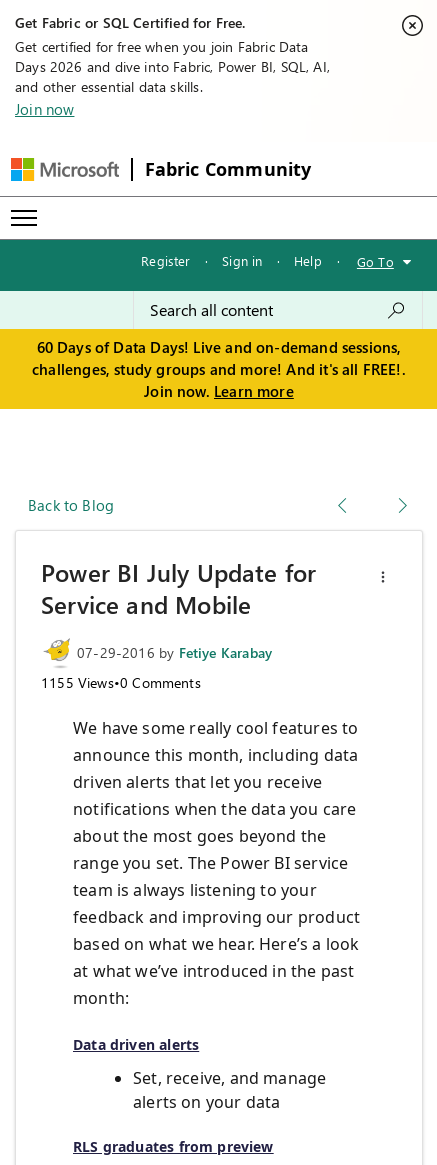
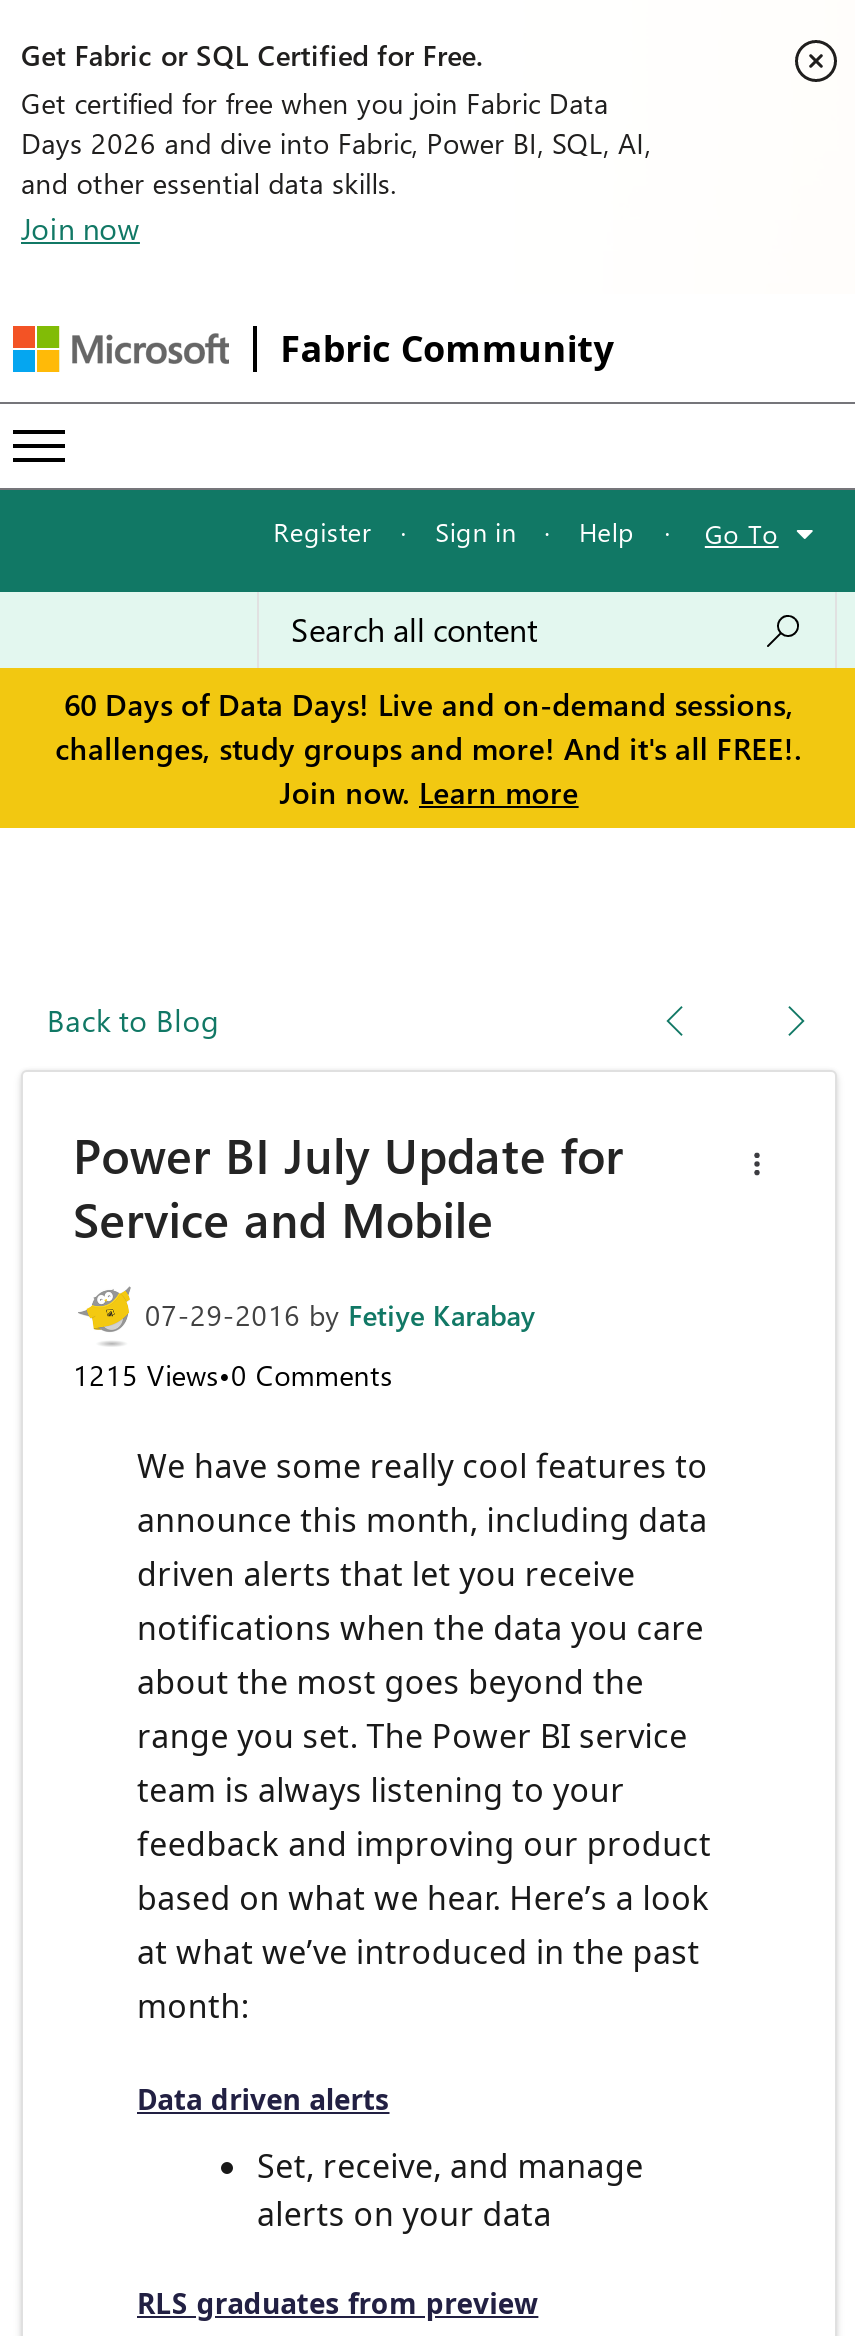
- 1155 Views•0 Comments
+ 1215 Views•0 Comments
